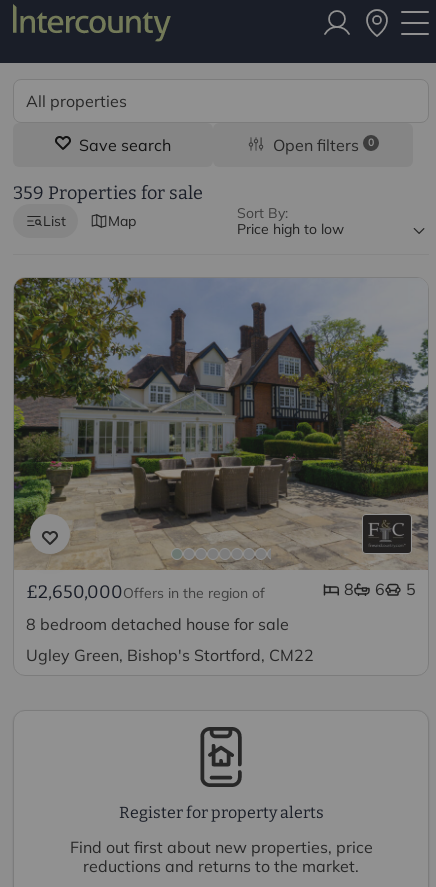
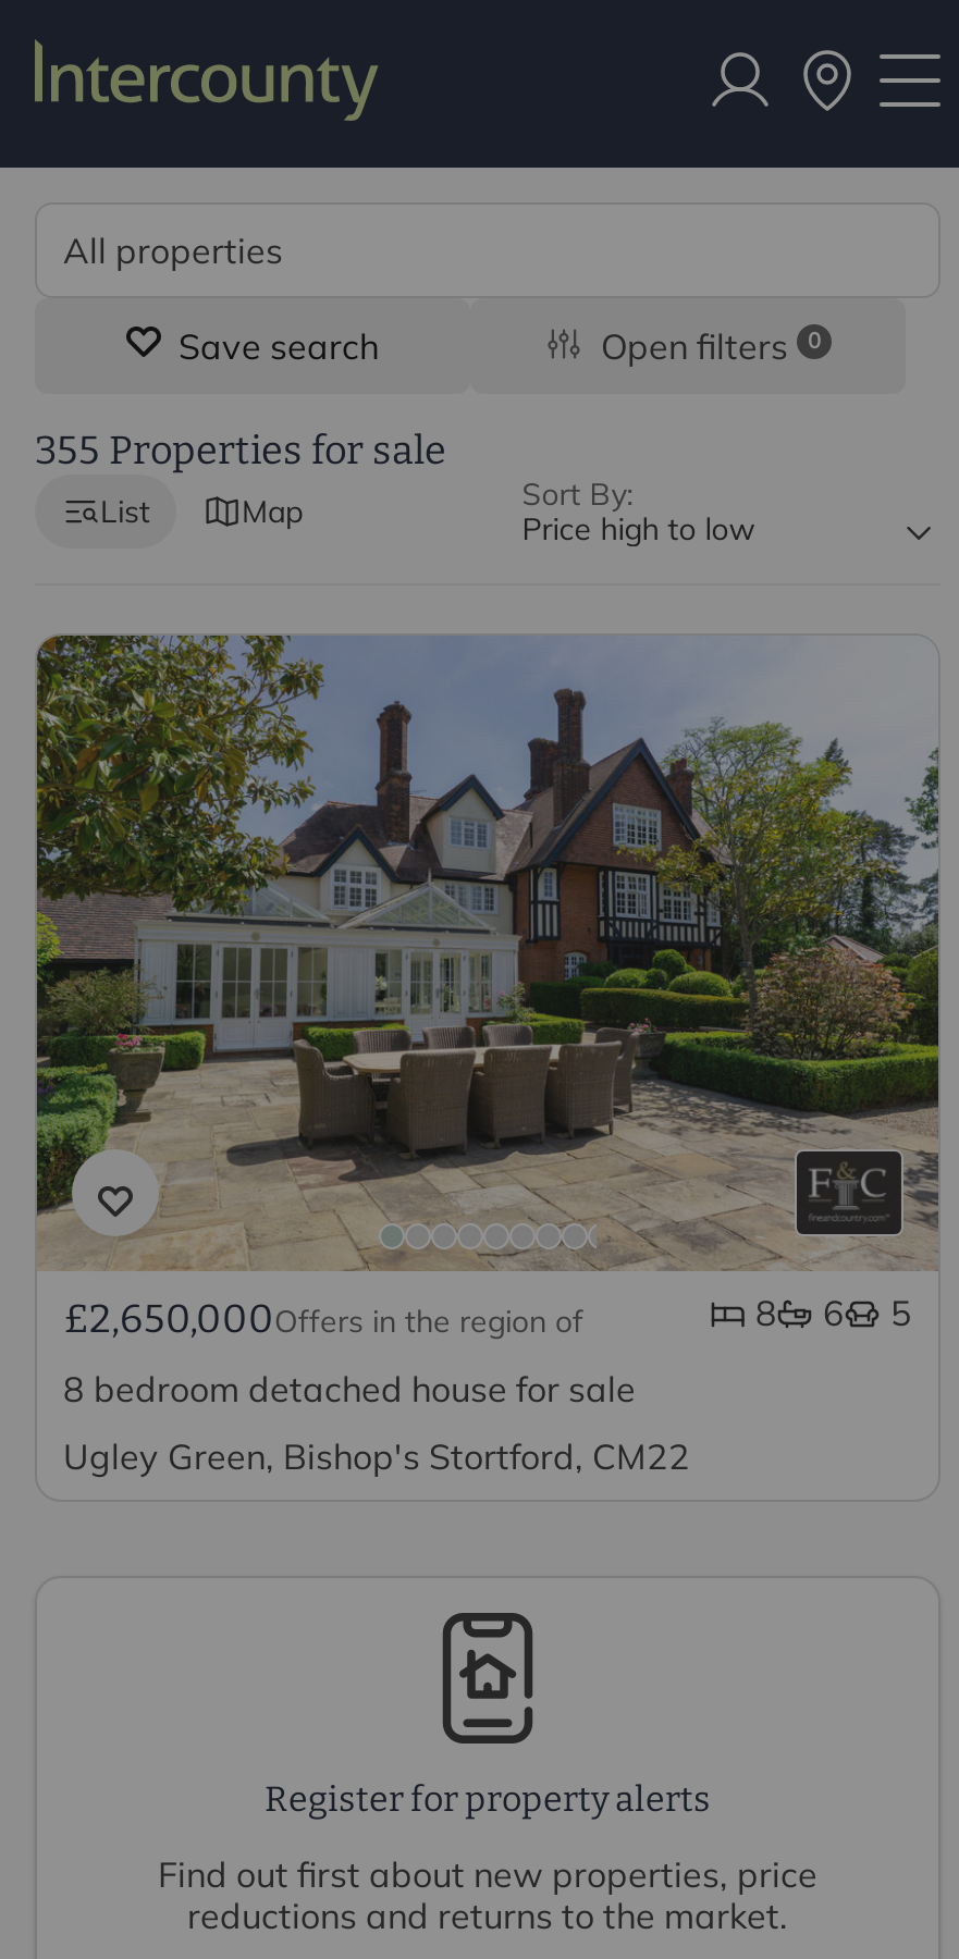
- 359 Properties for sale
+ 355 Properties for sale
